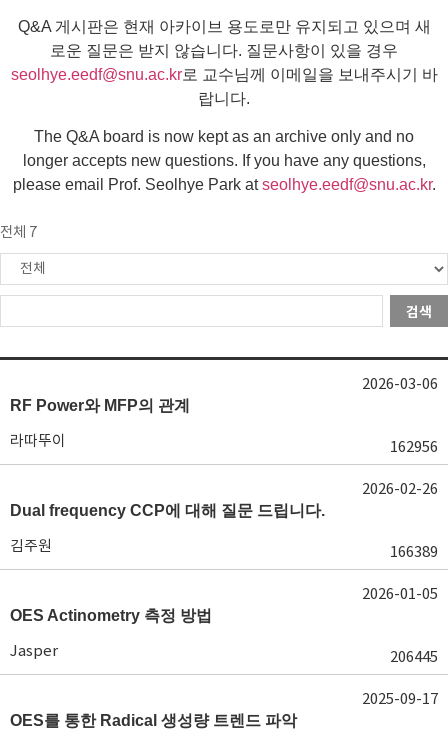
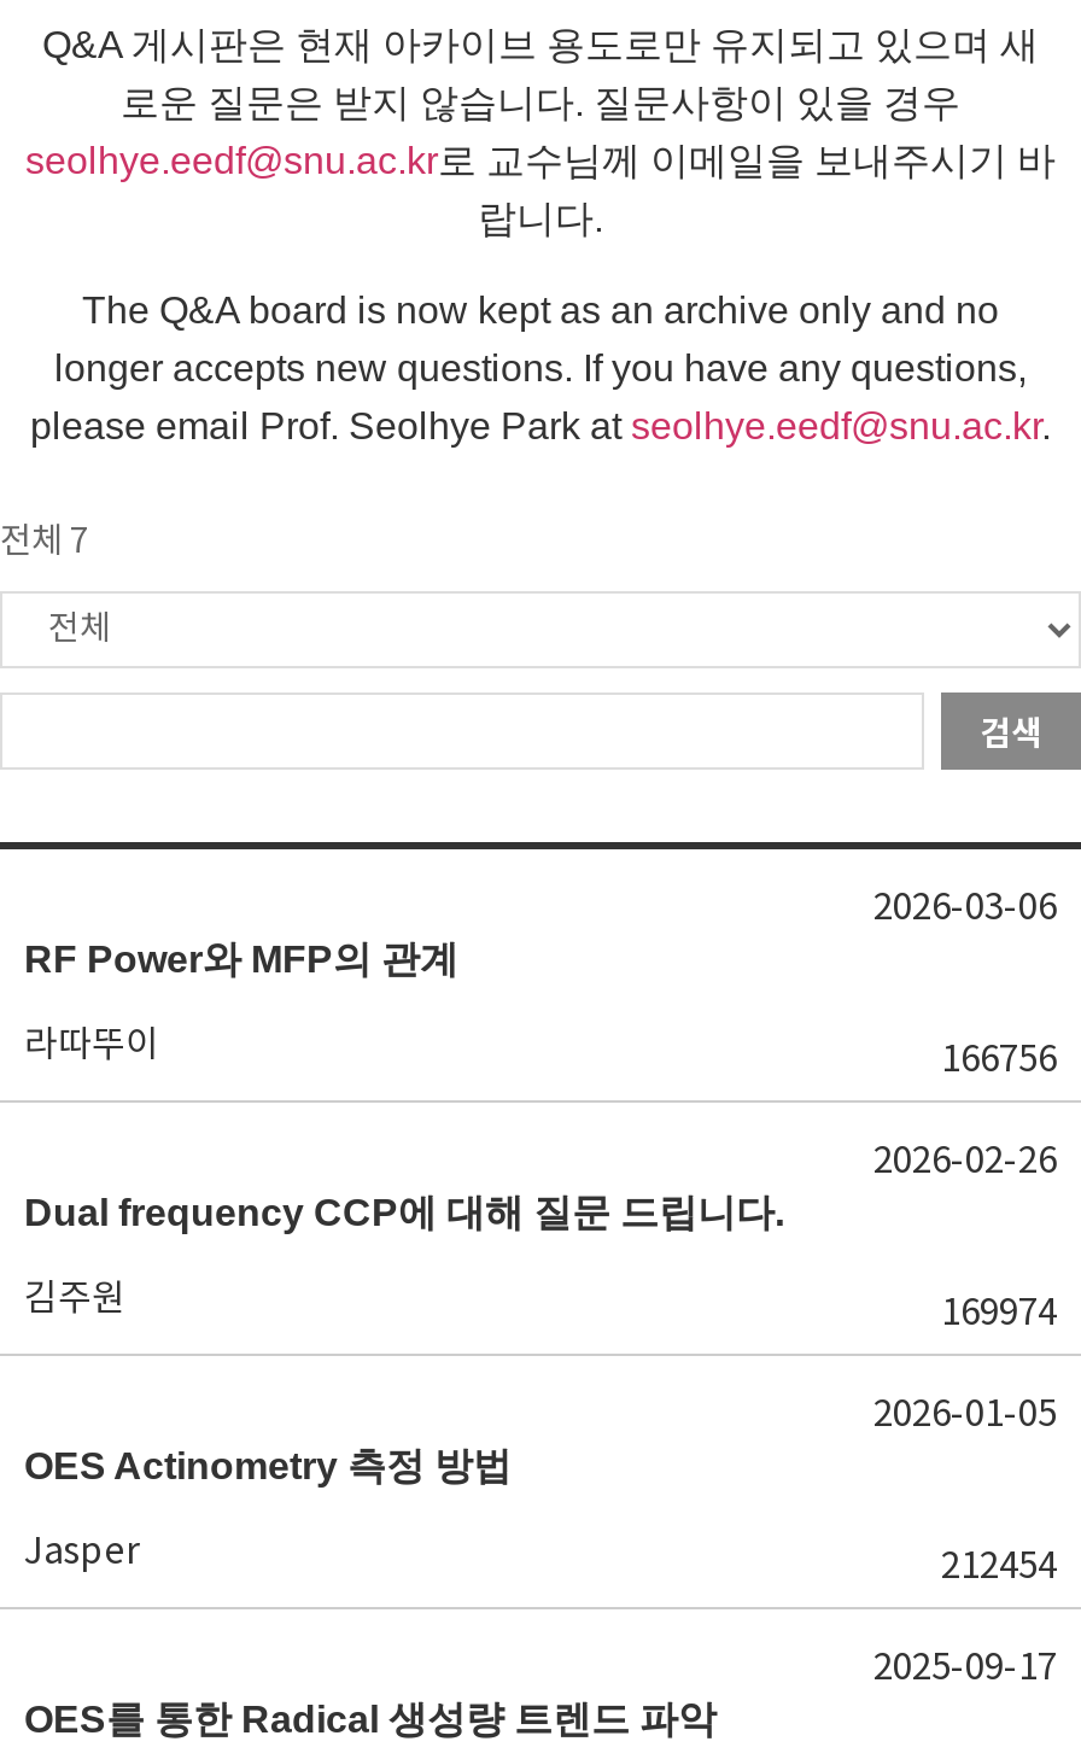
- 162956
+ 166756

- 166389
+ 169974

- 206445
+ 212454
